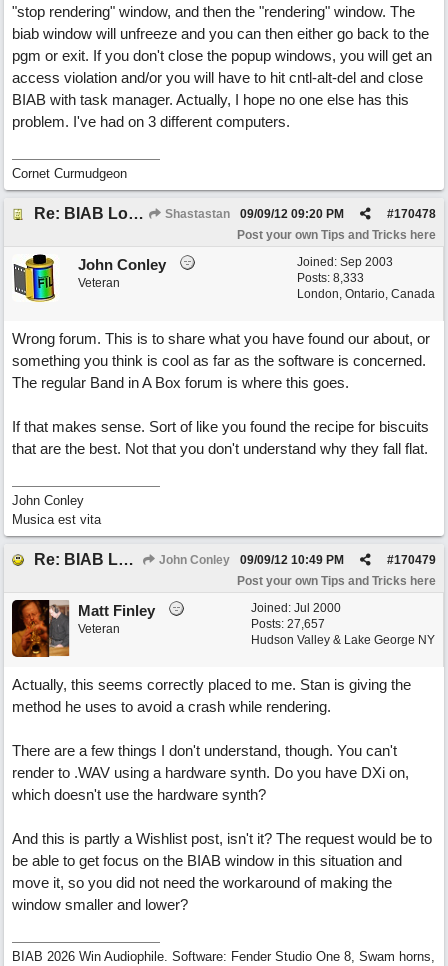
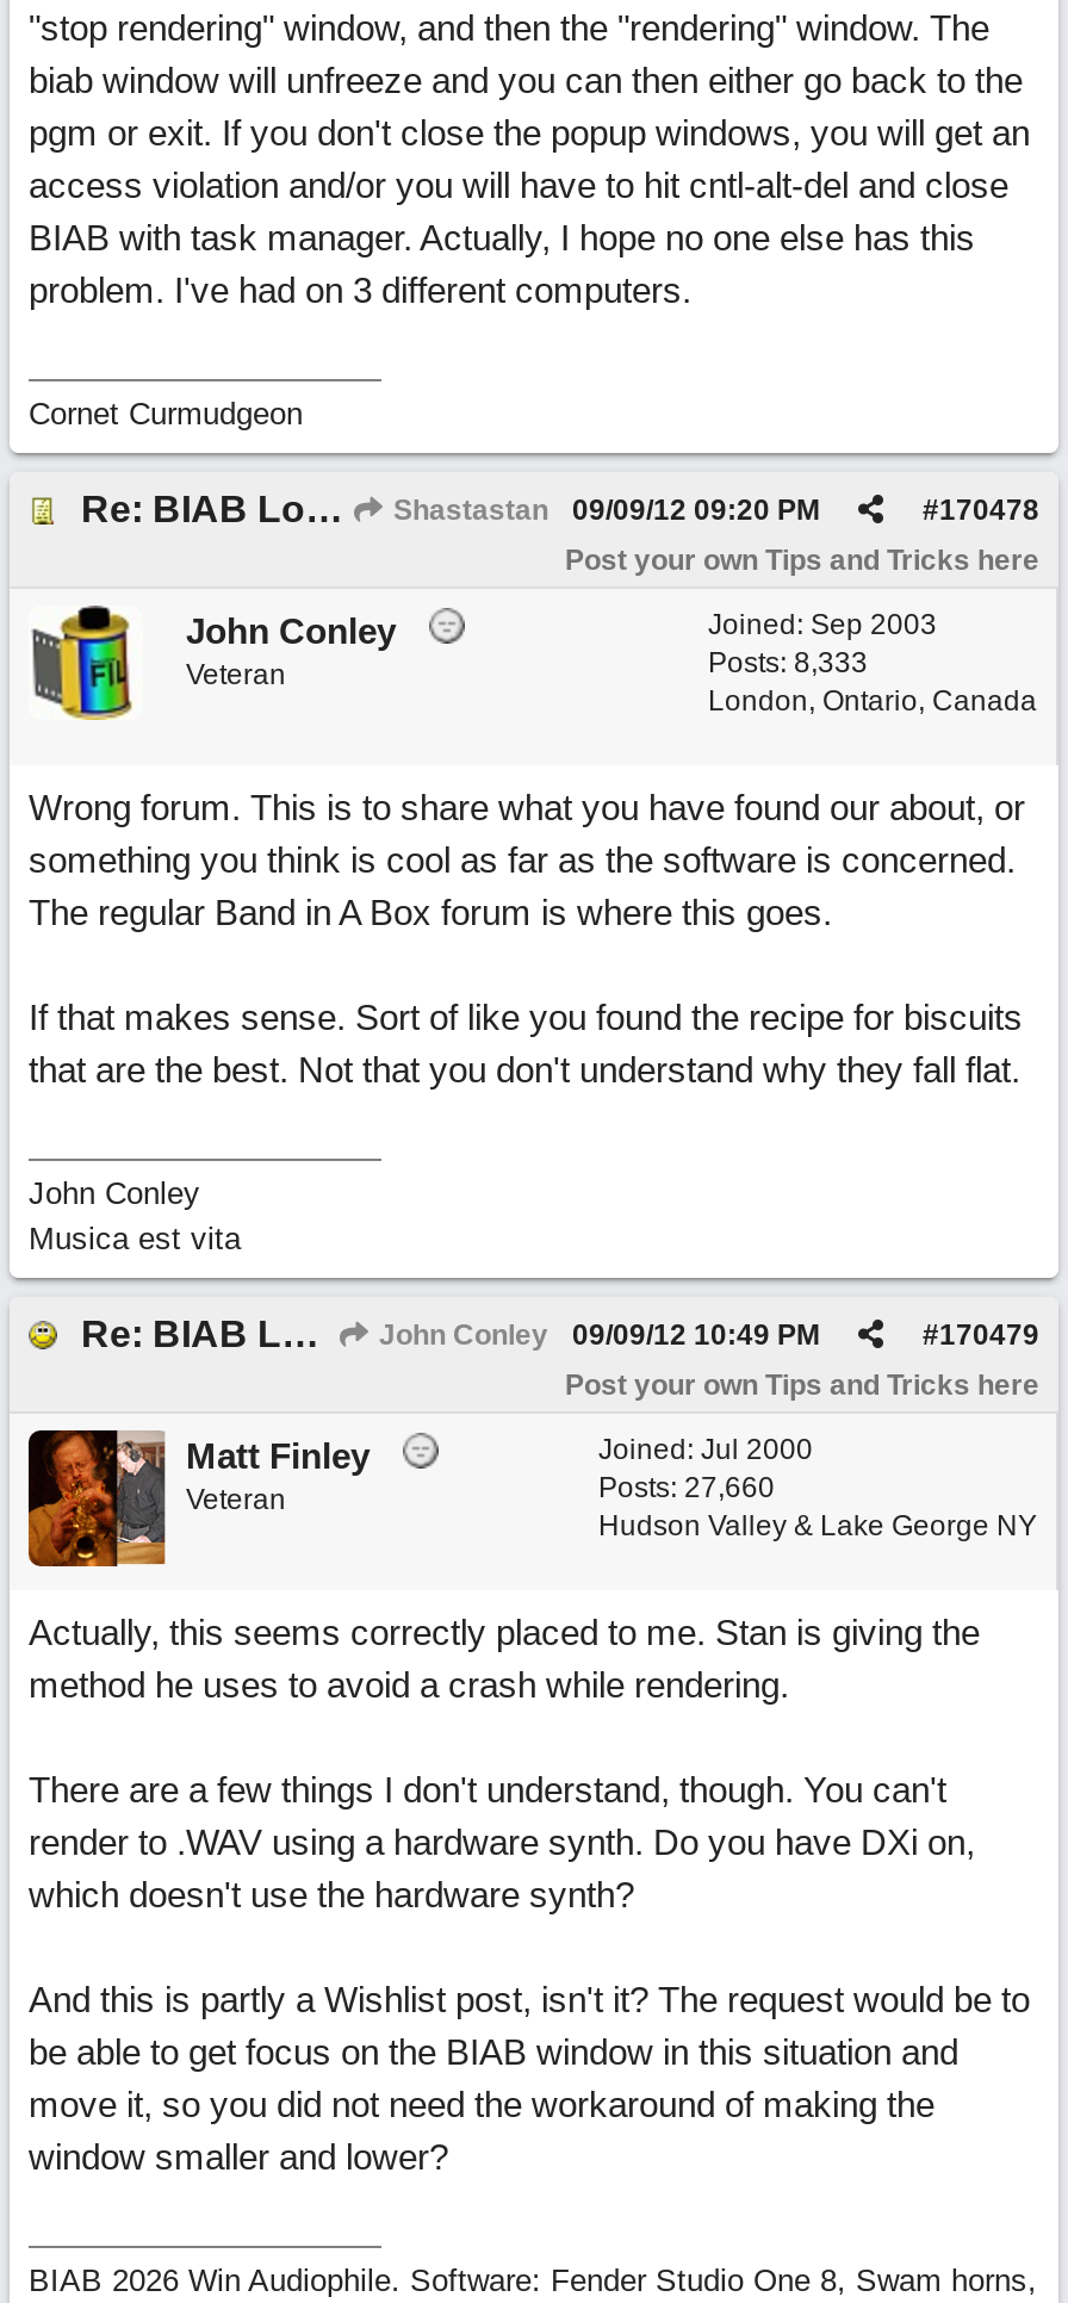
- Posts: 27,657
+ Posts: 27,660
